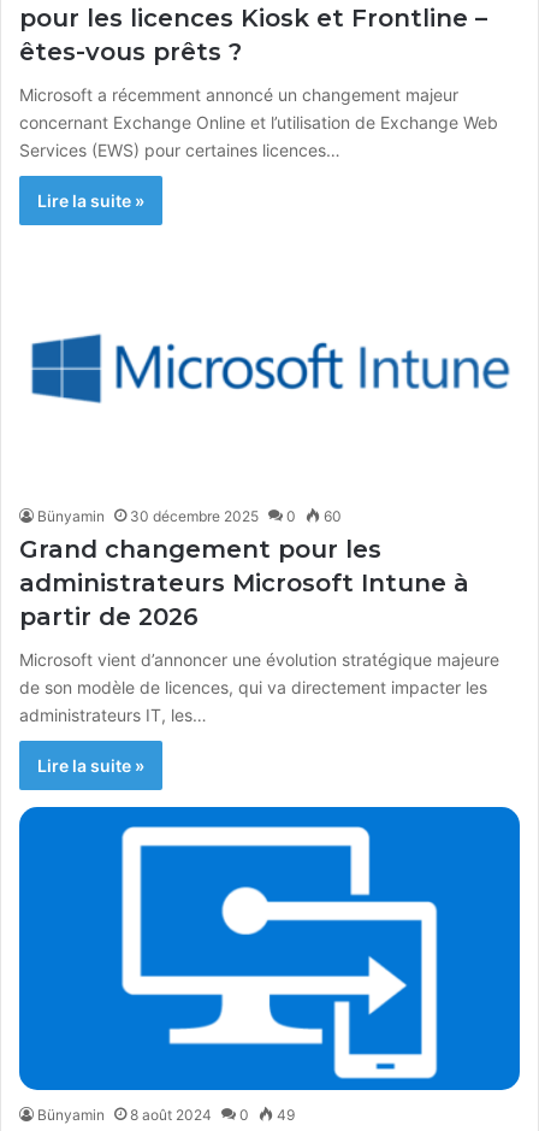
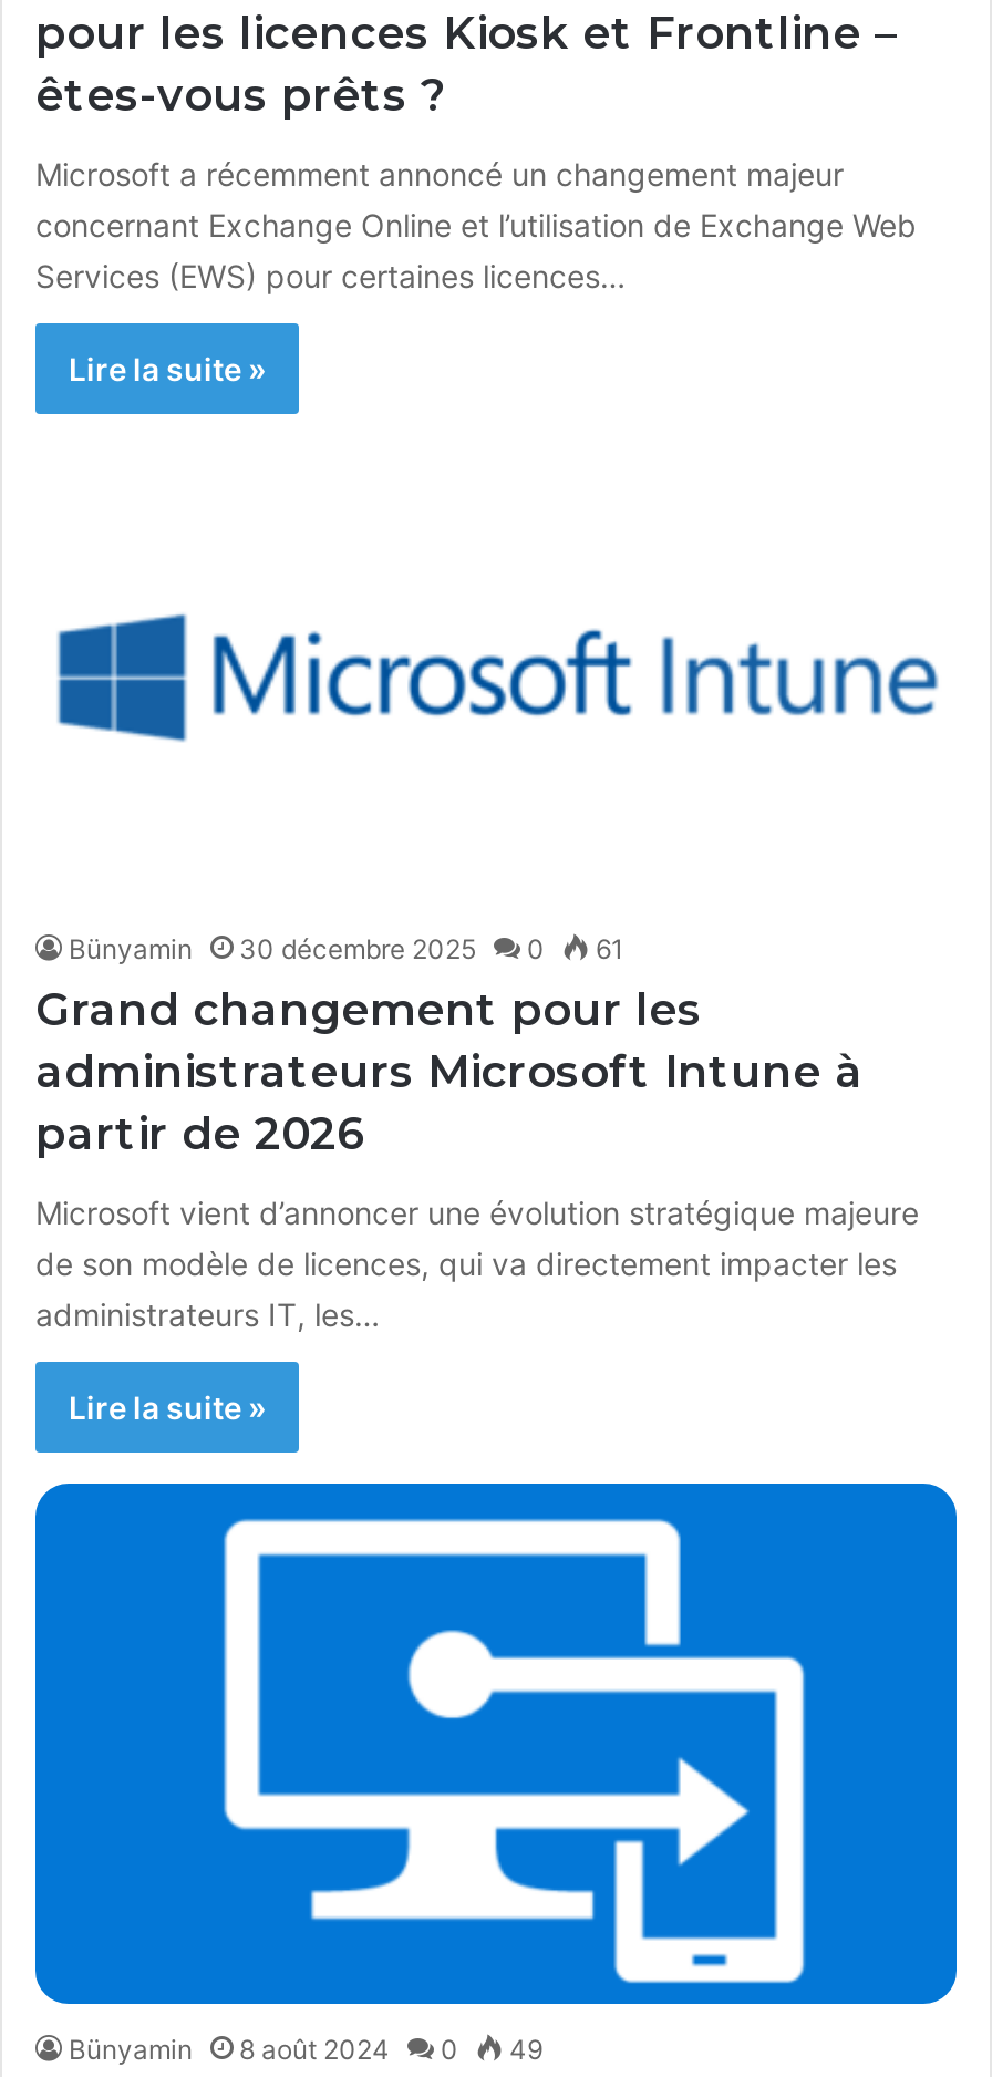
- Bünyamin 30 décembre 2025 0 60
+ Bünyamin 30 décembre 2025 0 61
